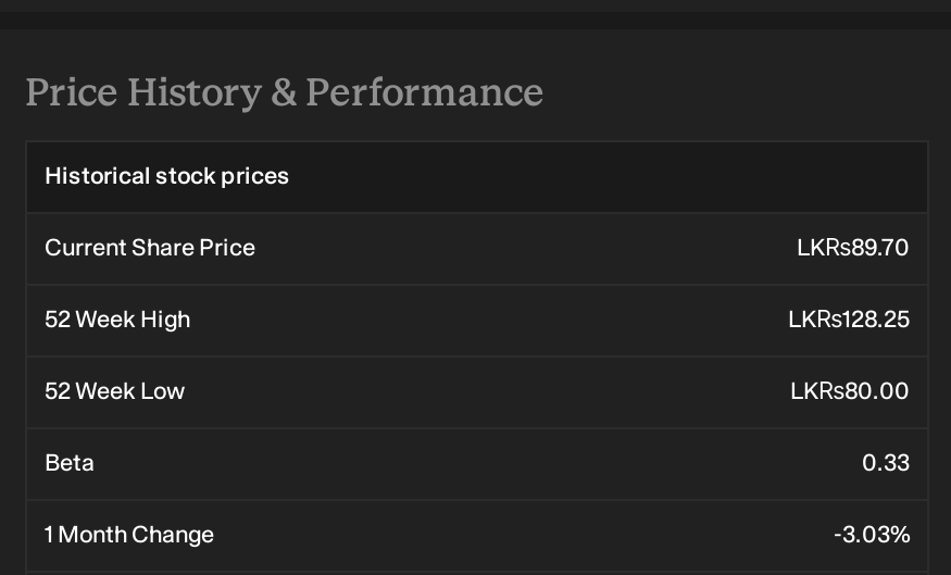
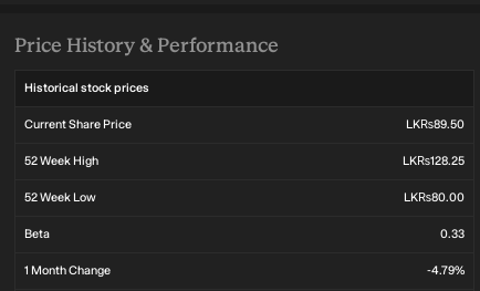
- LK₨89.70
+ LK₨89.50

- -3.03%
+ -4.79%
